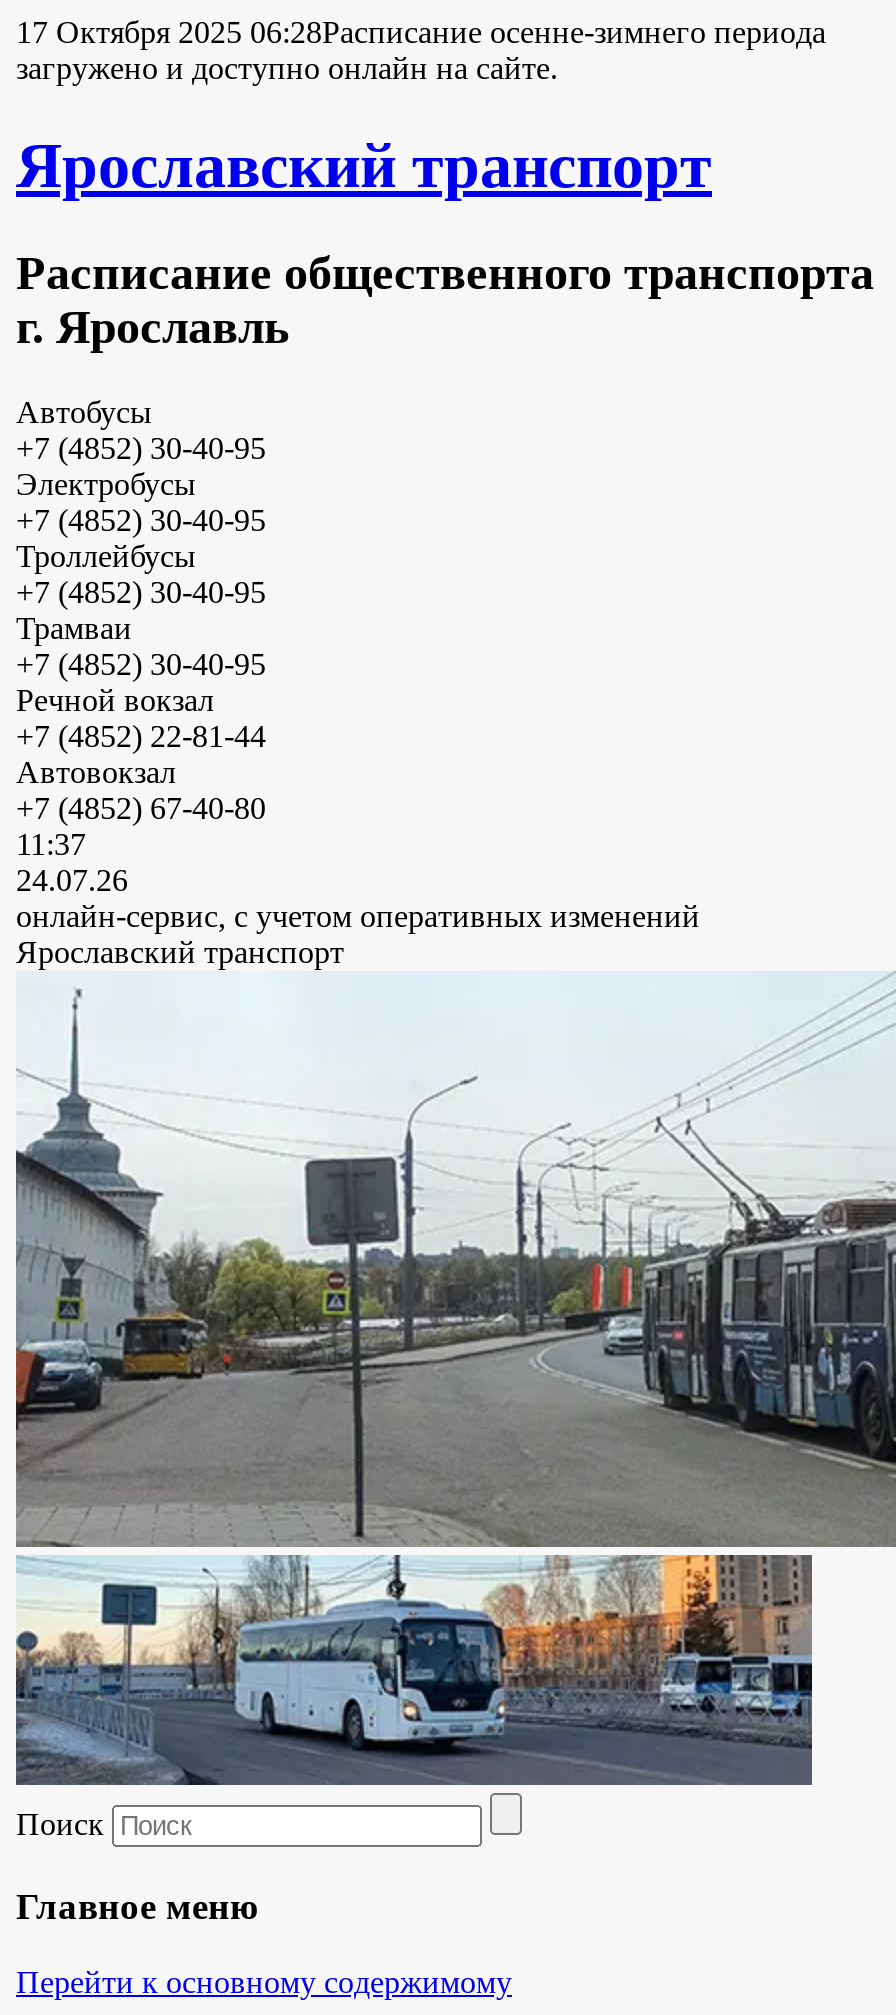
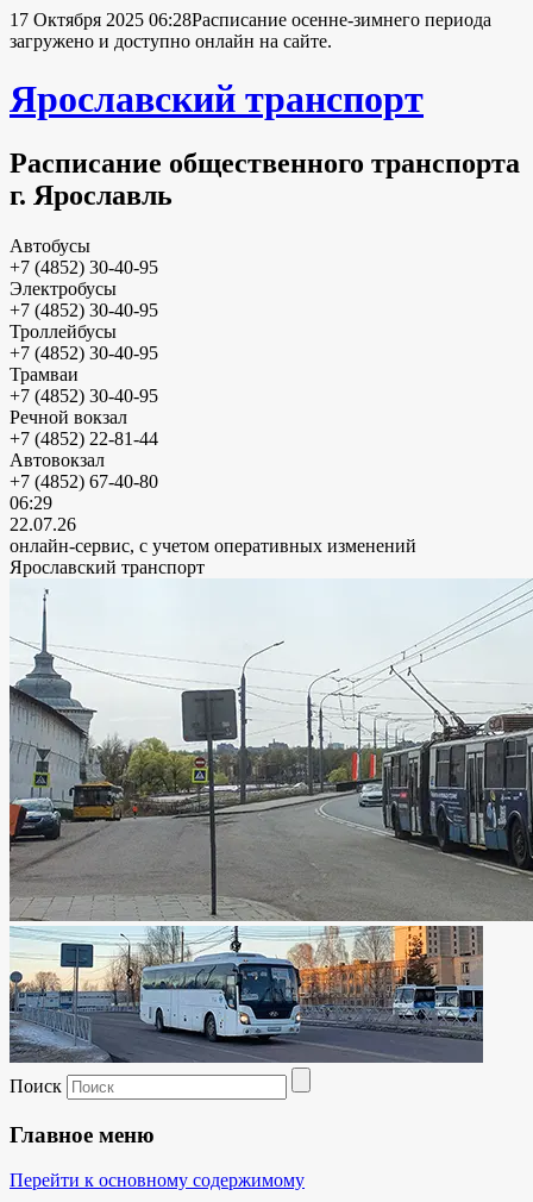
- 11:37
+ 06:29

- 24.07.26
+ 22.07.26
